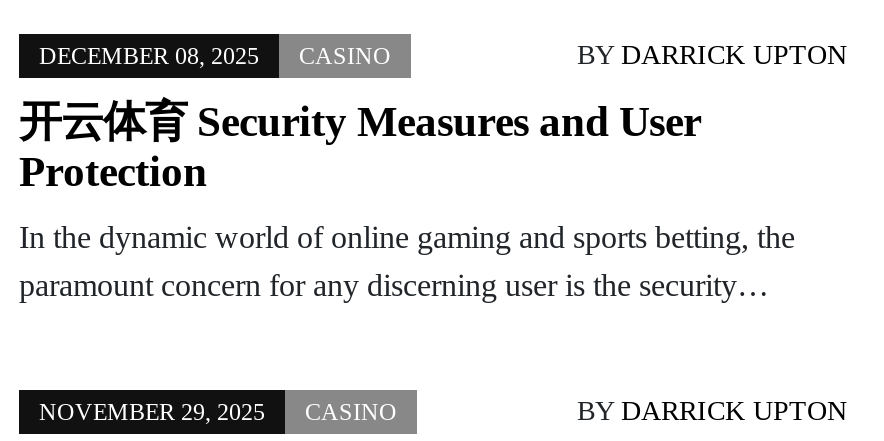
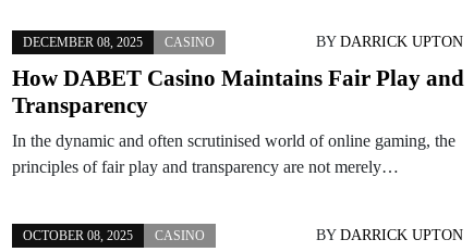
- 开云体育 Security Measures and User
- Protection
+ How DABET Casino Maintains Fair Play and
+ Transparency

- In the dynamic world of online gaming and sports betting, the
- paramount concern for any discerning user is the security…
+ In the dynamic and often scrutinised world of online gaming, the
+ principles of fair play and transparency are not merely…

- NOVEMBER 29, 2025 CASINO
+ OCTOBER 08, 2025 CASINO
